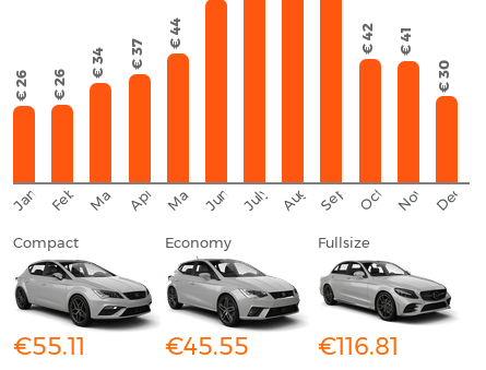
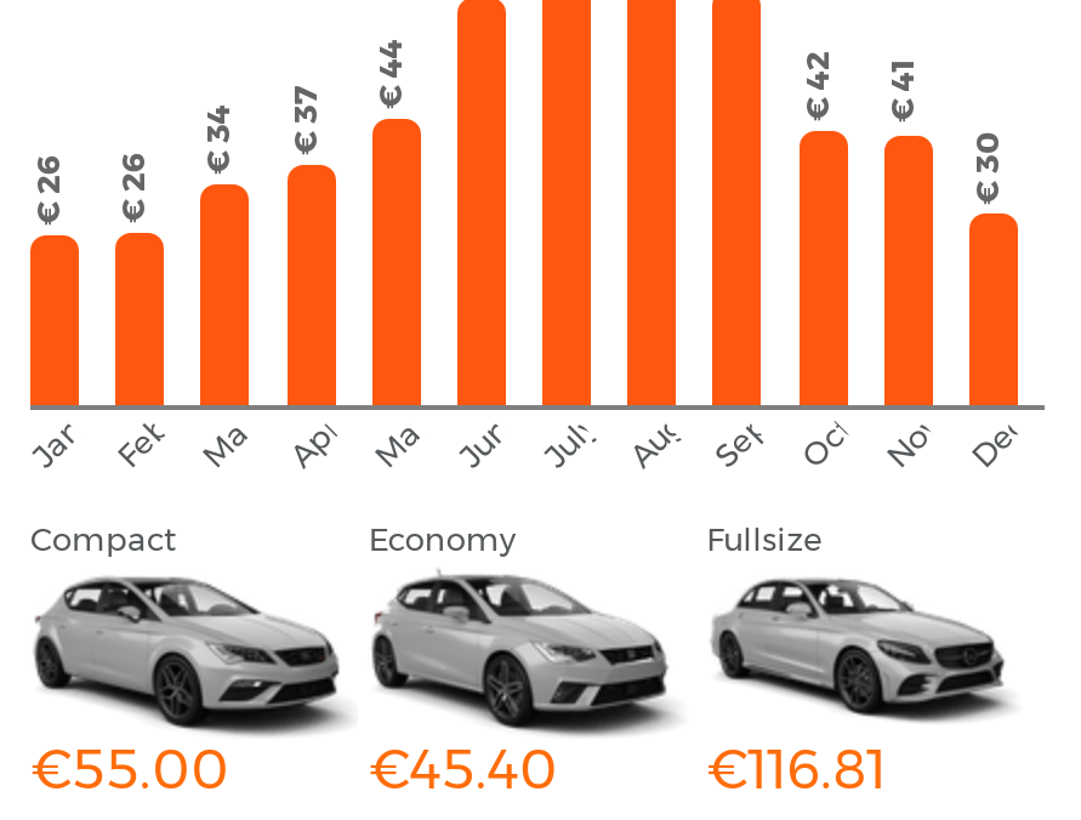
- €55.11
+ €55.00

- €45.55
+ €45.40
